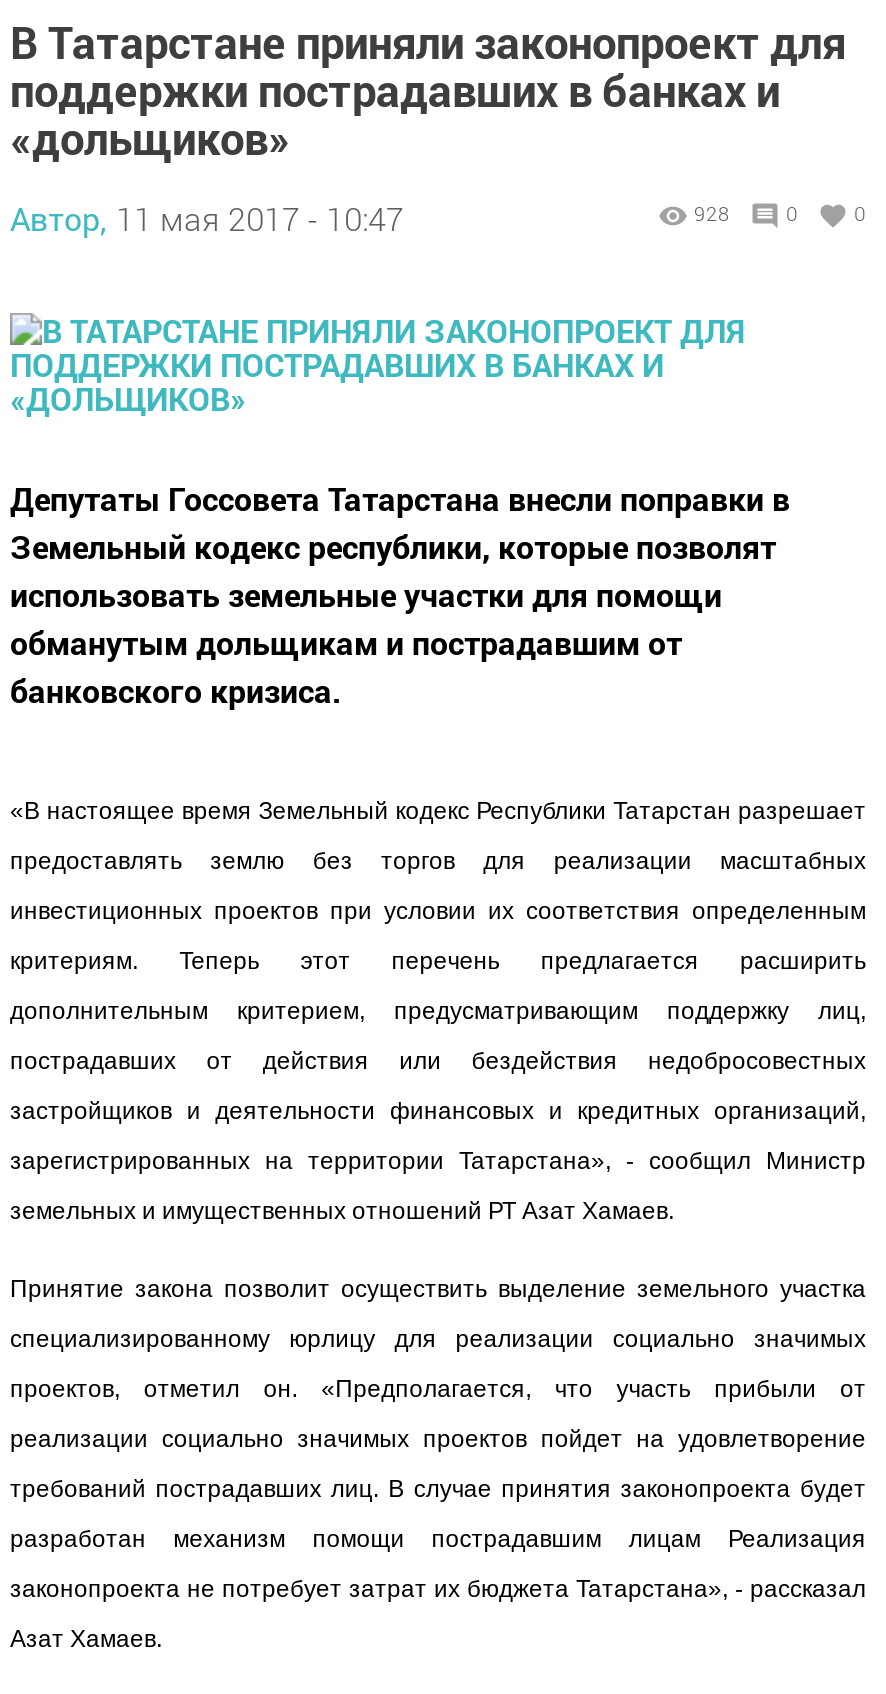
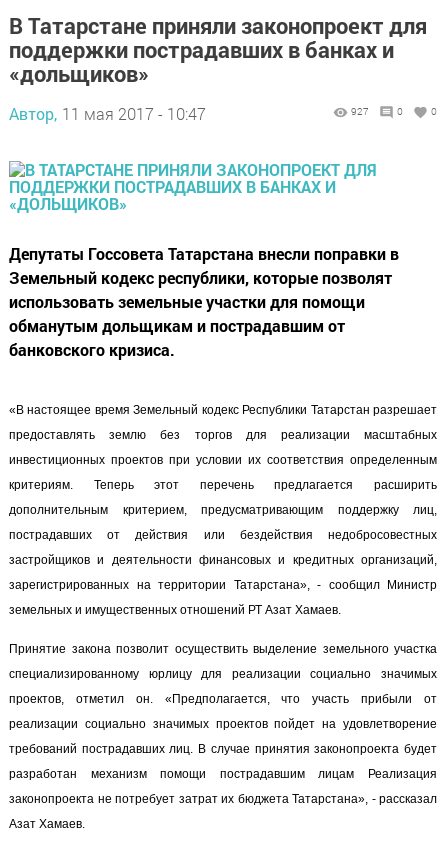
- 928
+ 927
